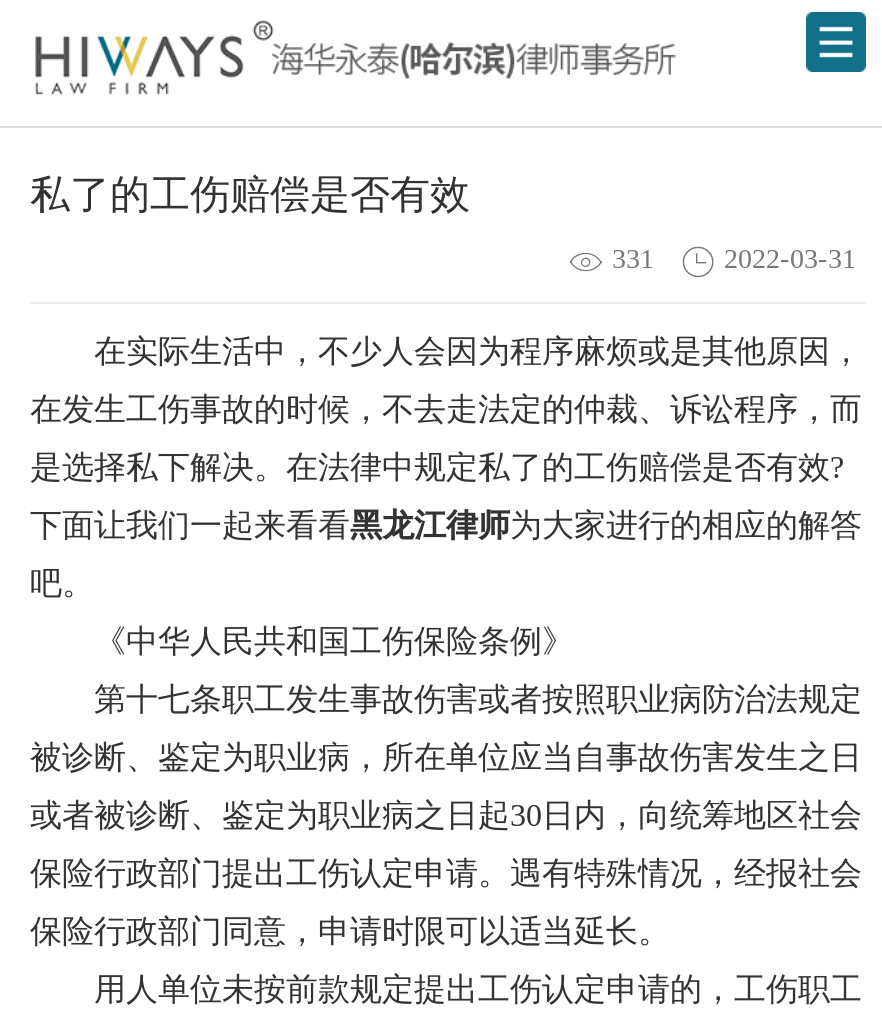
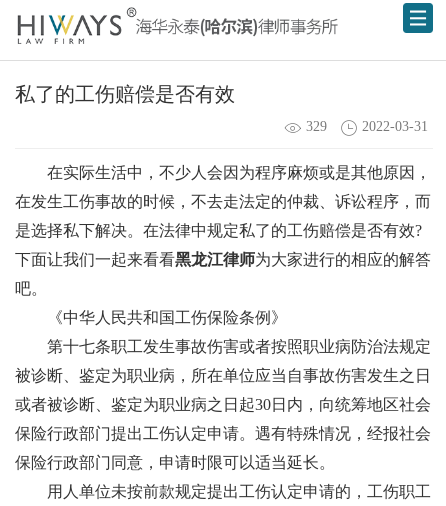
- 331
+ 329
